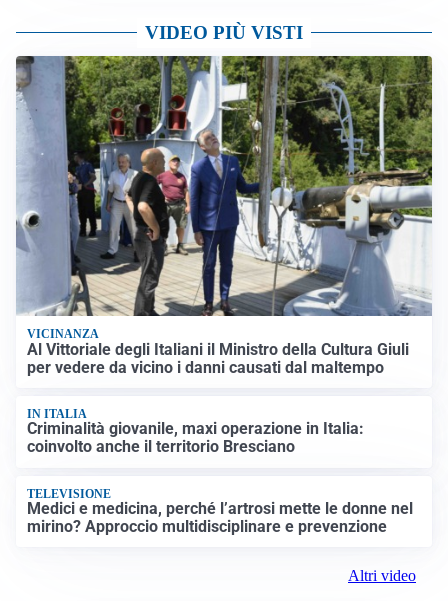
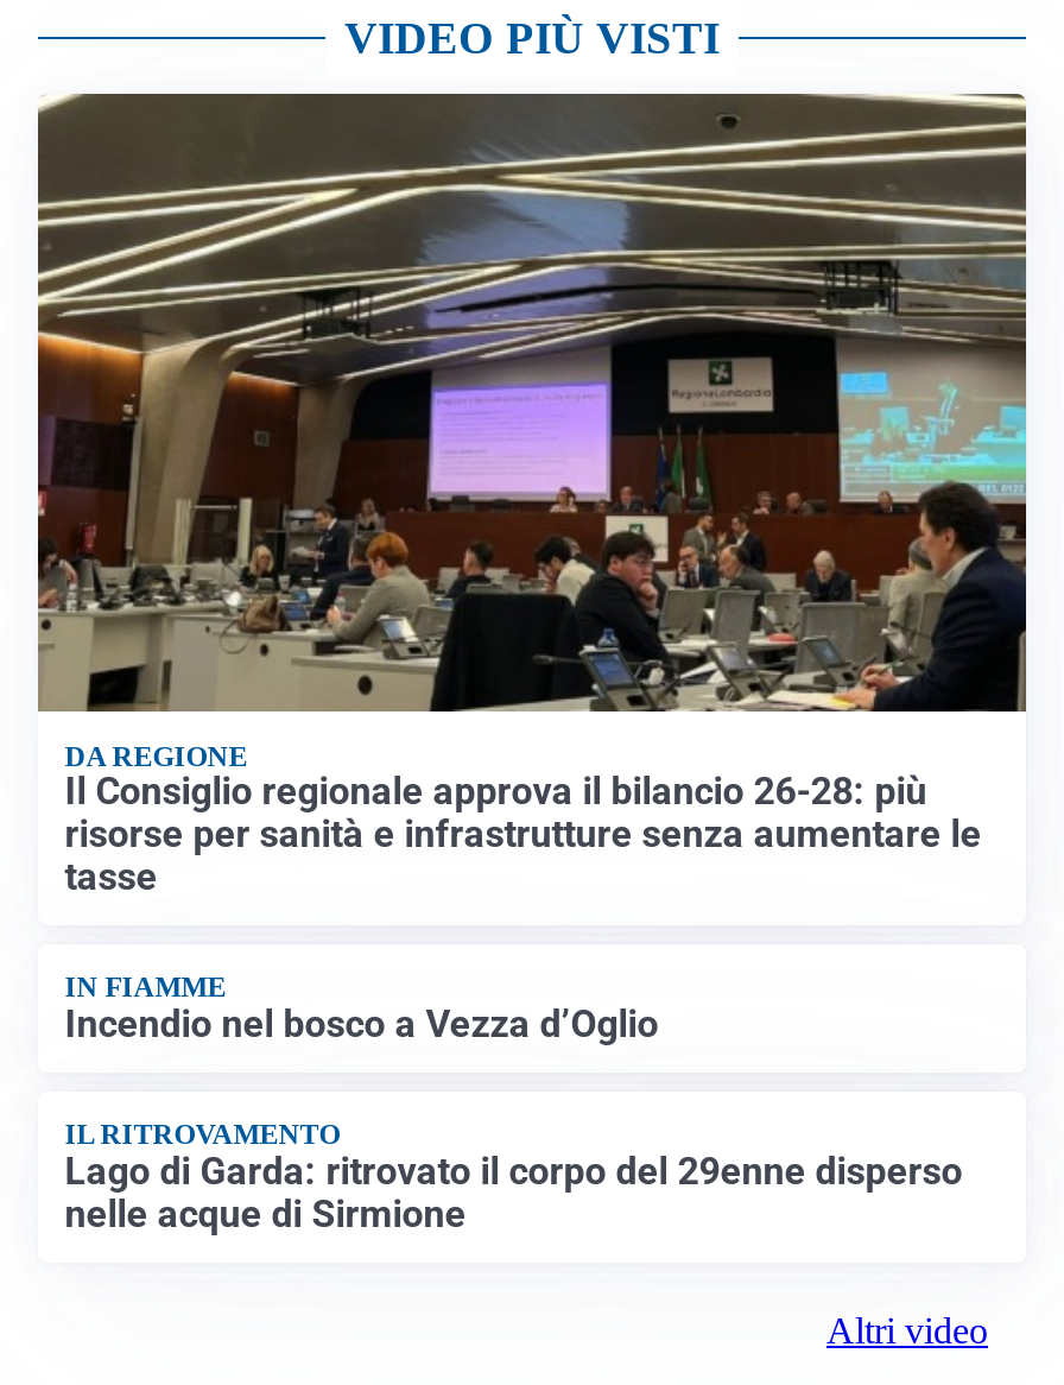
- [image]
- VICINANZA
- Al Vittoriale degli Italiani il Ministro della Cultura Giuli
- per vedere da vicino i danni causati dal maltempo
+ [image]
+ DA REGIONE
+ Il Consiglio regionale approva il bilancio 26-28: più
+ risorse per sanità e infrastrutture senza aumentare le
+ tasse

- IN ITALIA
- Criminalità giovanile, maxi operazione in Italia:
- coinvolto anche il territorio Bresciano
+ IN FIAMME
+ Incendio nel bosco a Vezza d’Oglio

- TELEVISIONE
- Medici e medicina, perché l’artrosi mette le donne nel
- mirino? Approccio multidisciplinare e prevenzione
+ IL RITROVAMENTO
+ Lago di Garda: ritrovato il corpo del 29enne disperso
+ nelle acque di Sirmione
